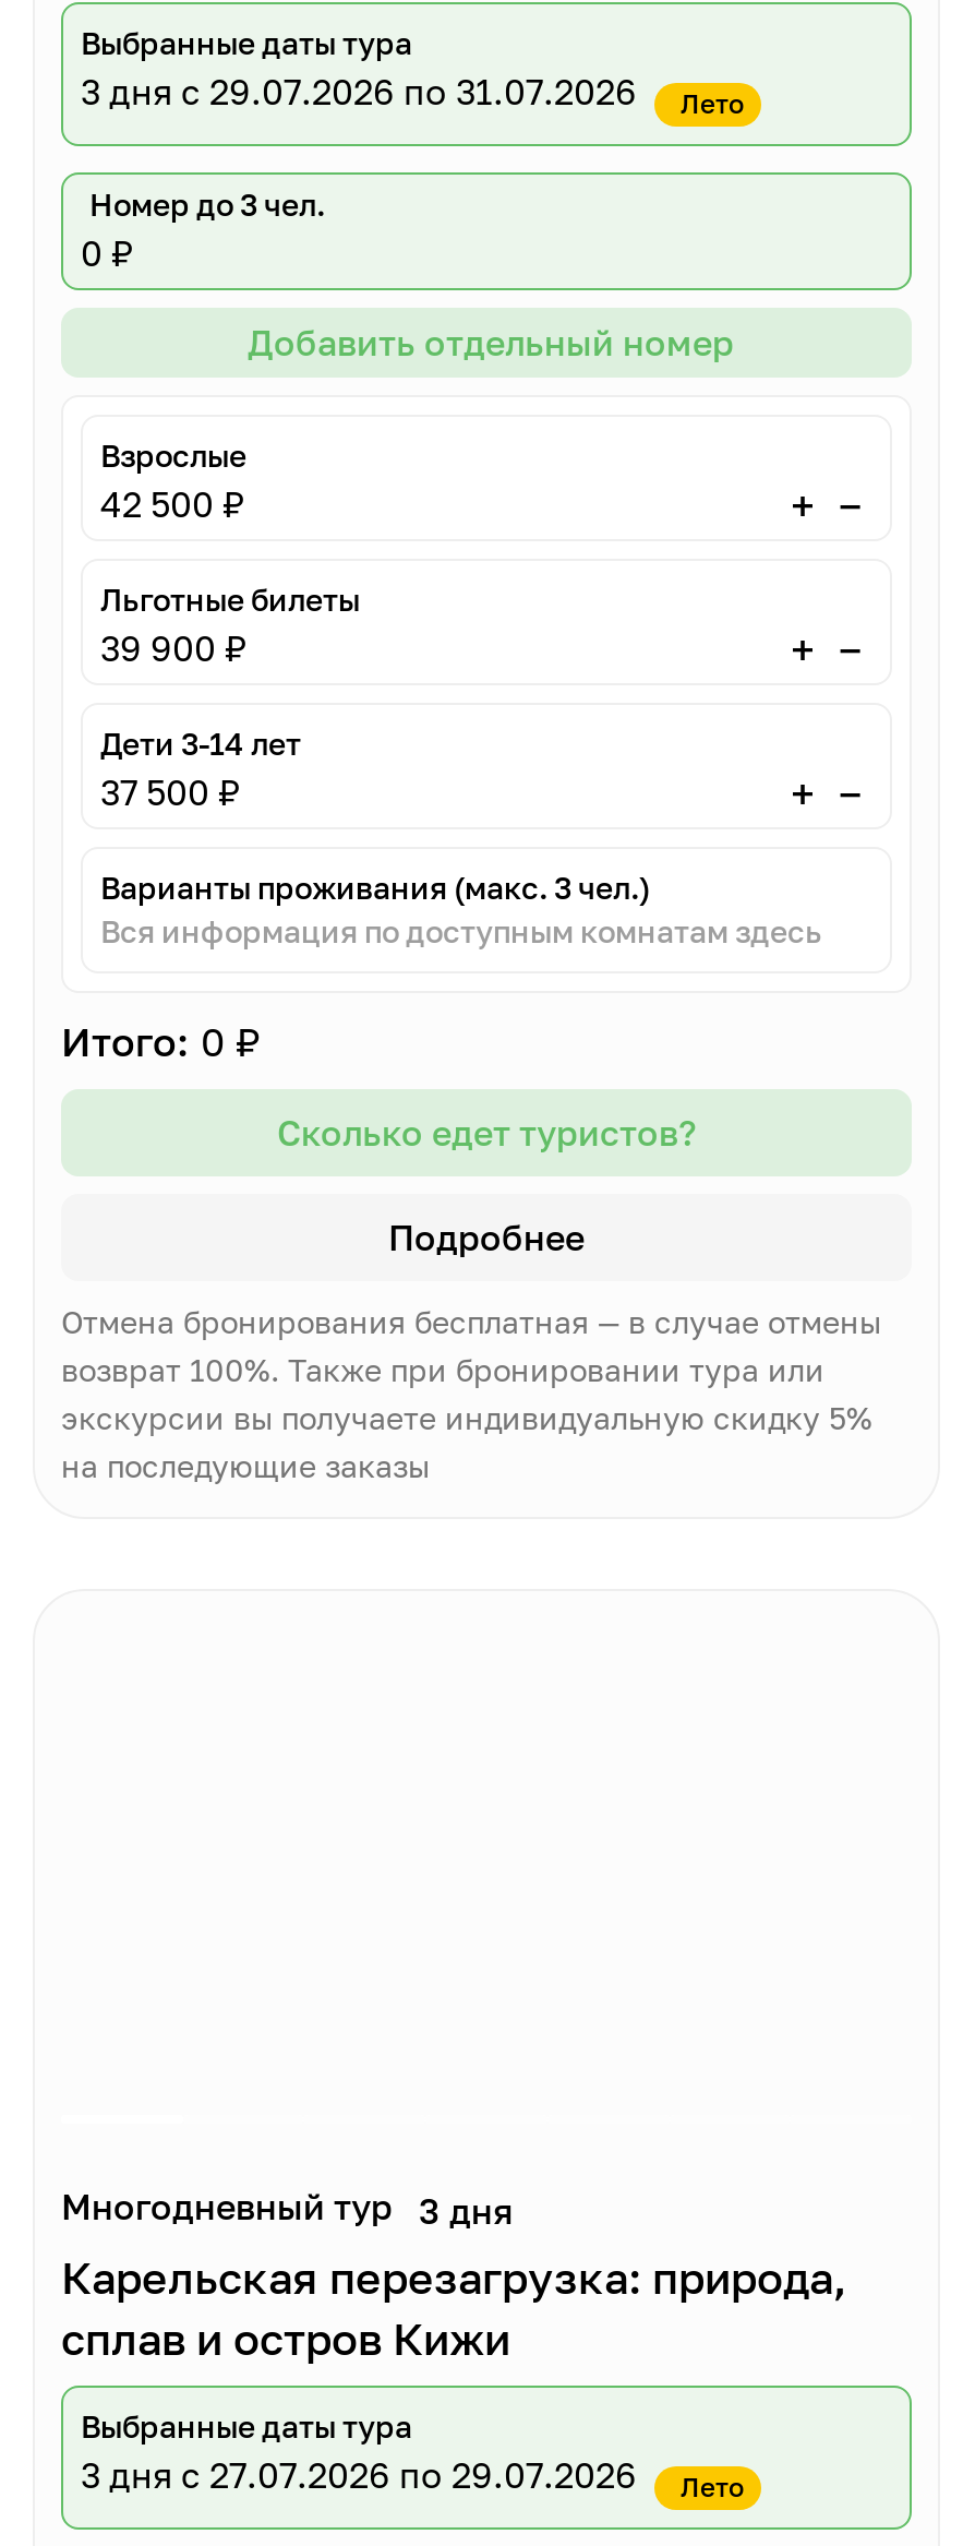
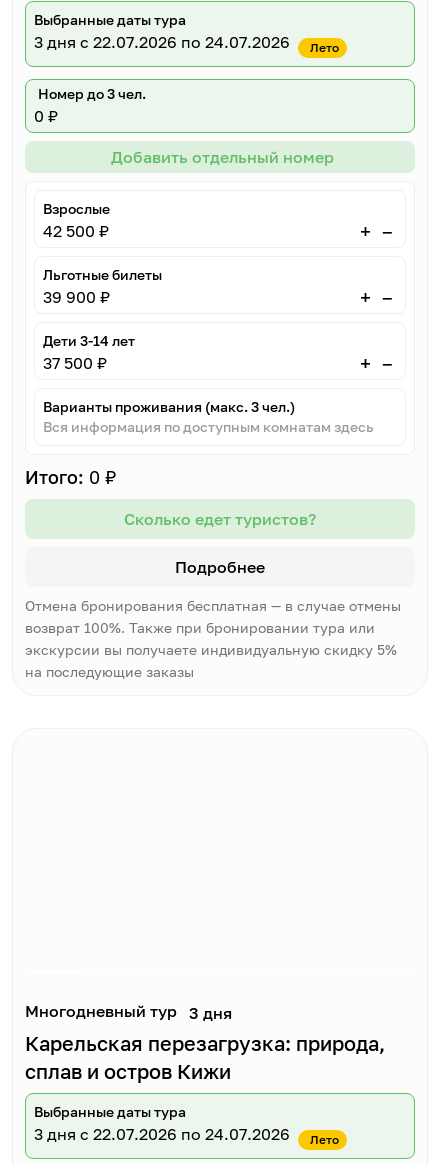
- 3 дня с 29.07.2026 по 31.07.2026 Лето
+ 3 дня с 22.07.2026 по 24.07.2026 Лето

- 3 дня с 27.07.2026 по 29.07.2026 Лето
+ 3 дня с 22.07.2026 по 24.07.2026 Лето
